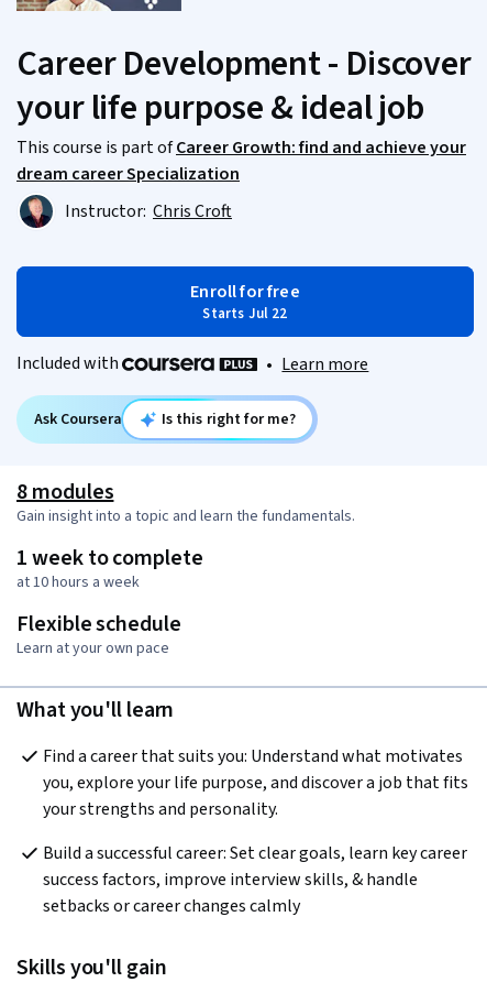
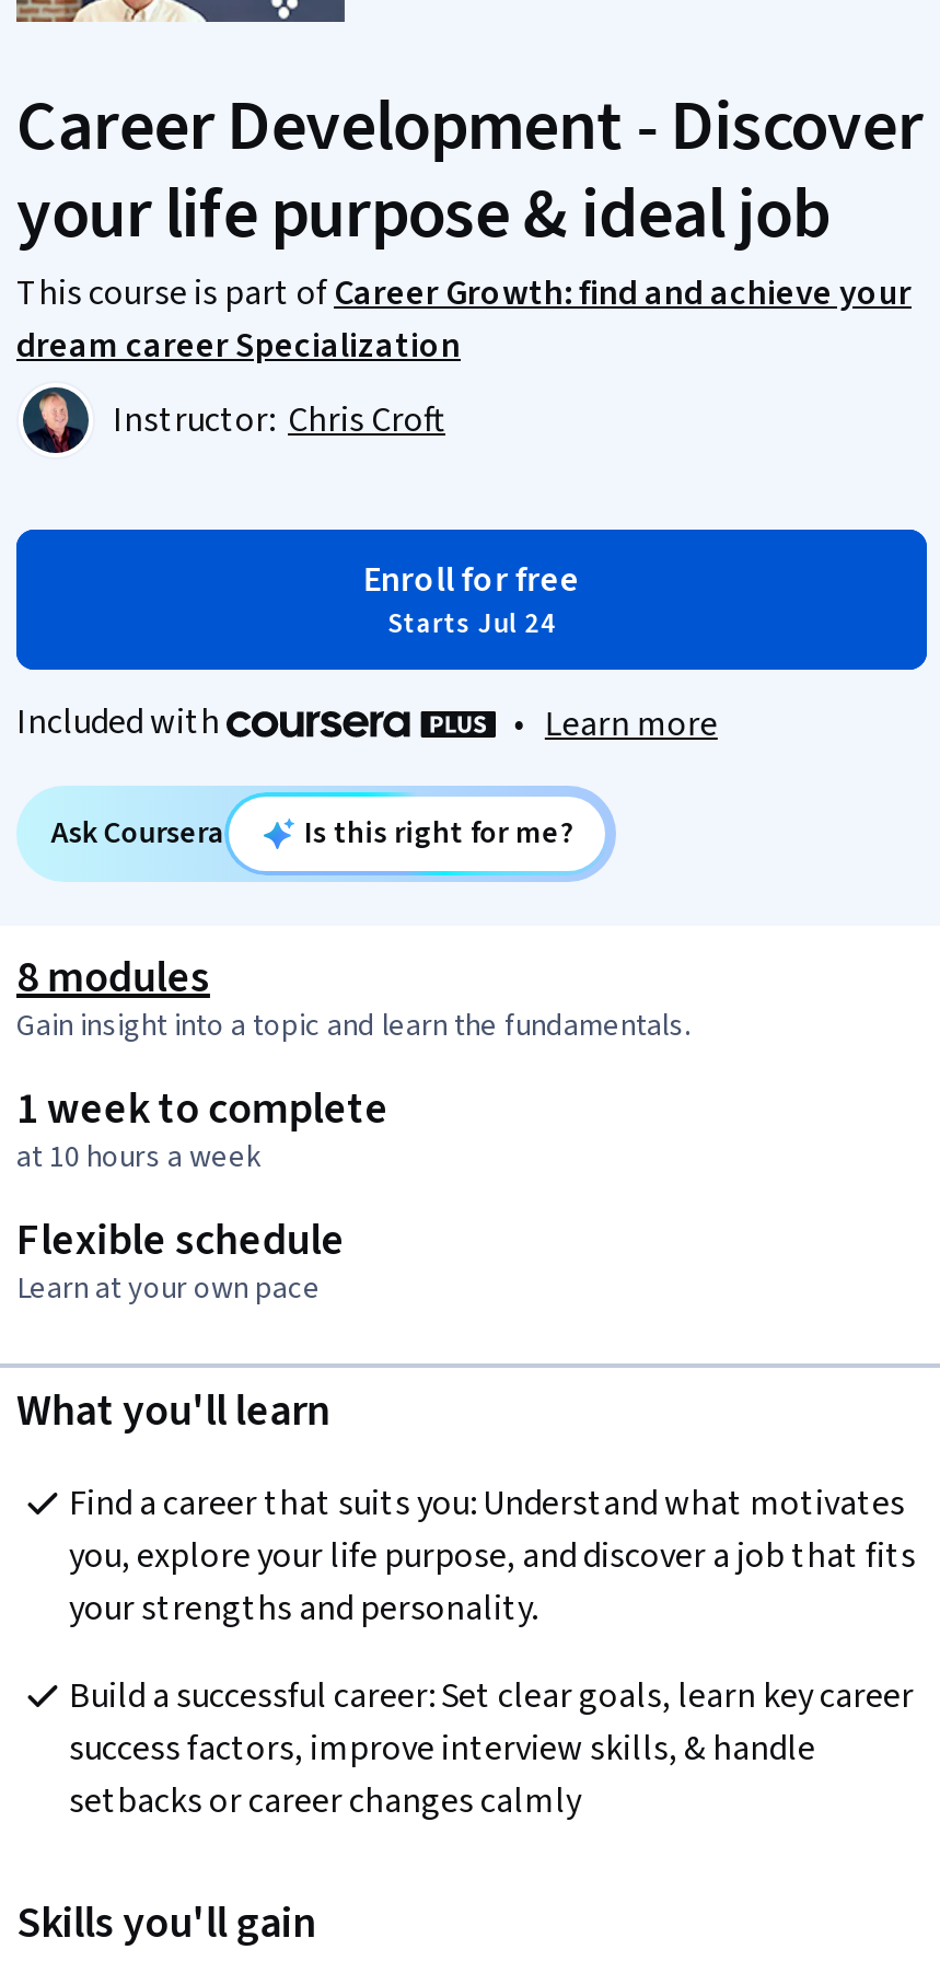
- Starts Jul 22
+ Starts Jul 24
